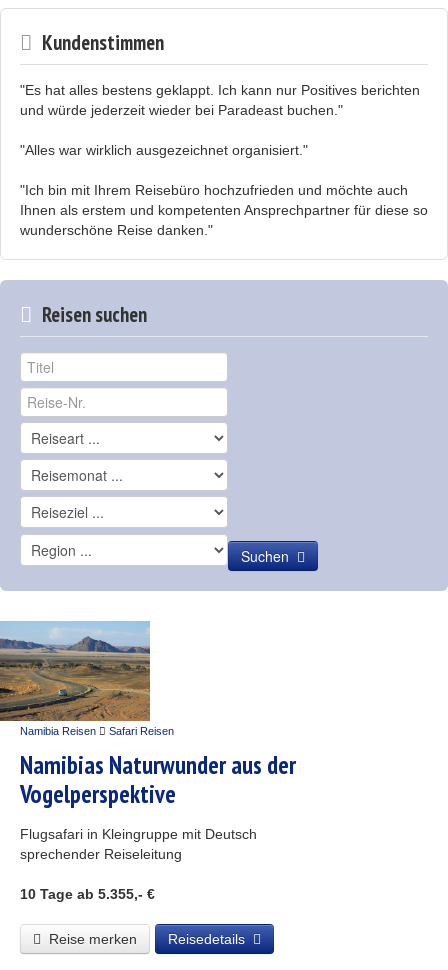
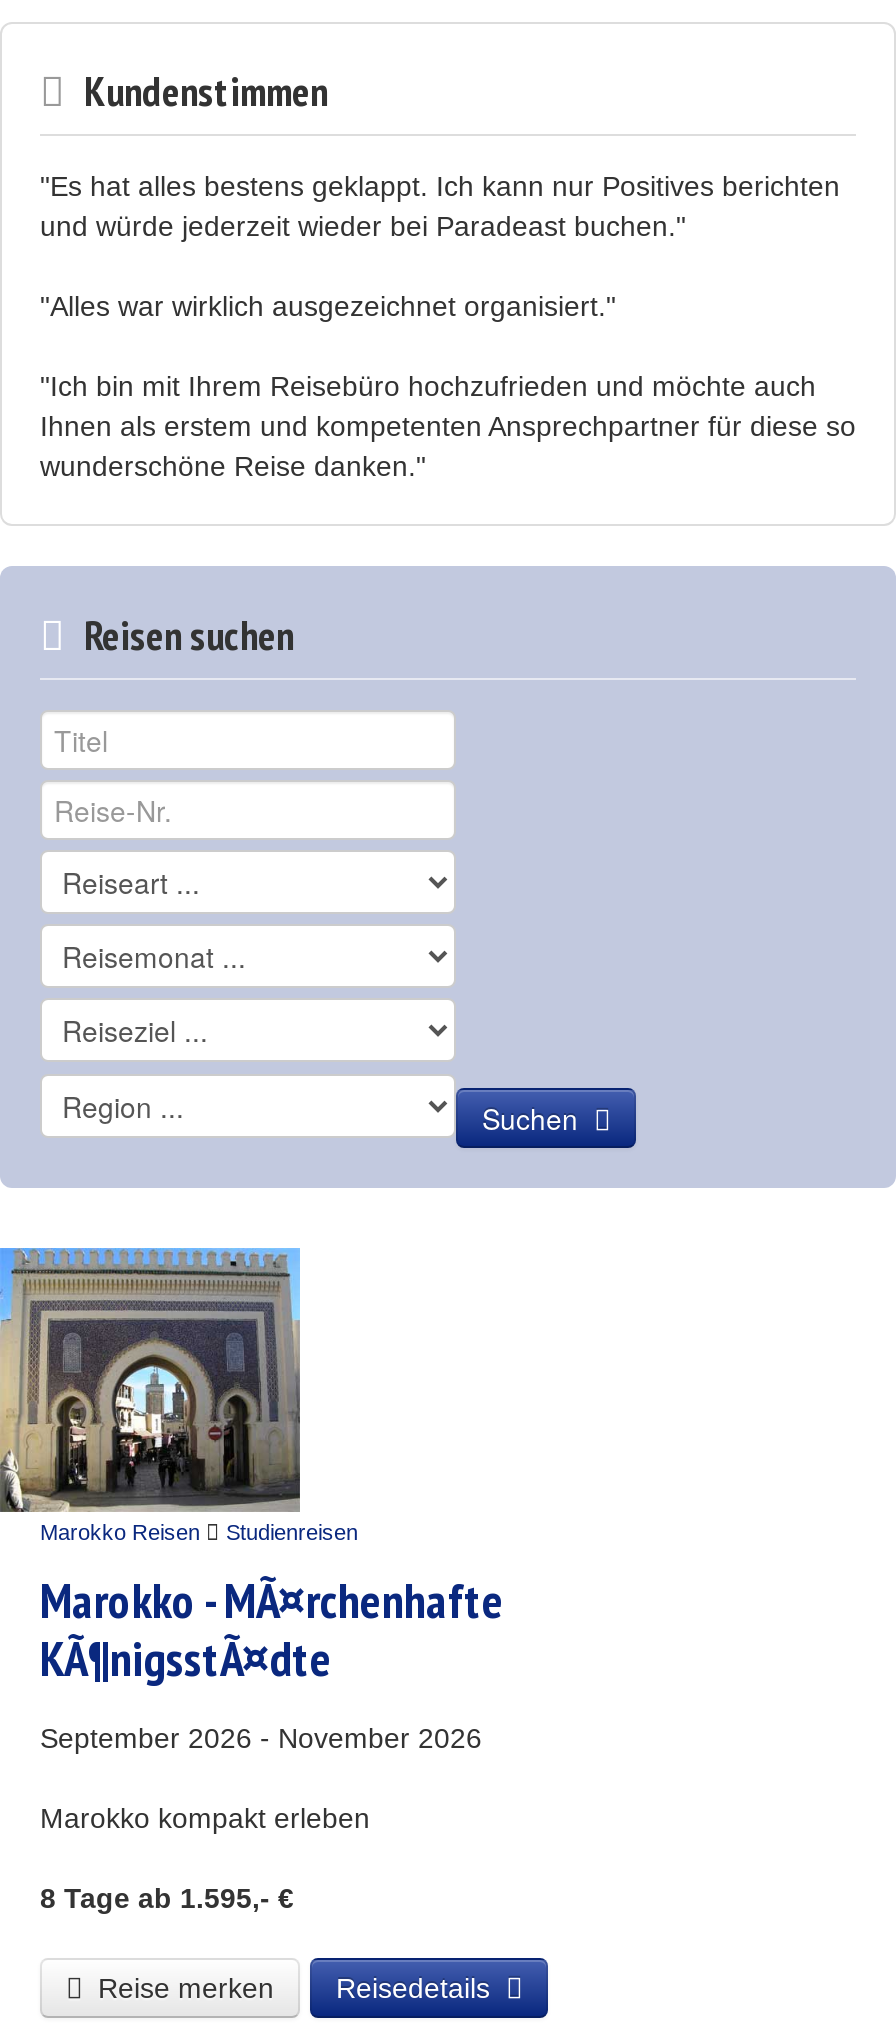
- [image]
- Namibia Reisen
- Safari Reisen
- Namibias Naturwunder aus der
- Vogelperspektive
- Flugsafari in Kleingruppe mit Deutsch
- sprechender Reiseleitung
- 10 Tage ab 5.355,- €
+ [image]
+ Marokko Reisen
+ Studienreisen
+ Marokko - MÃ¤rchenhafte
+ KÃ¶nigsstÃ¤dte
+ September 2026 - November 2026
+ Marokko kompakt erleben
+ 8 Tage ab 1.595,- €
